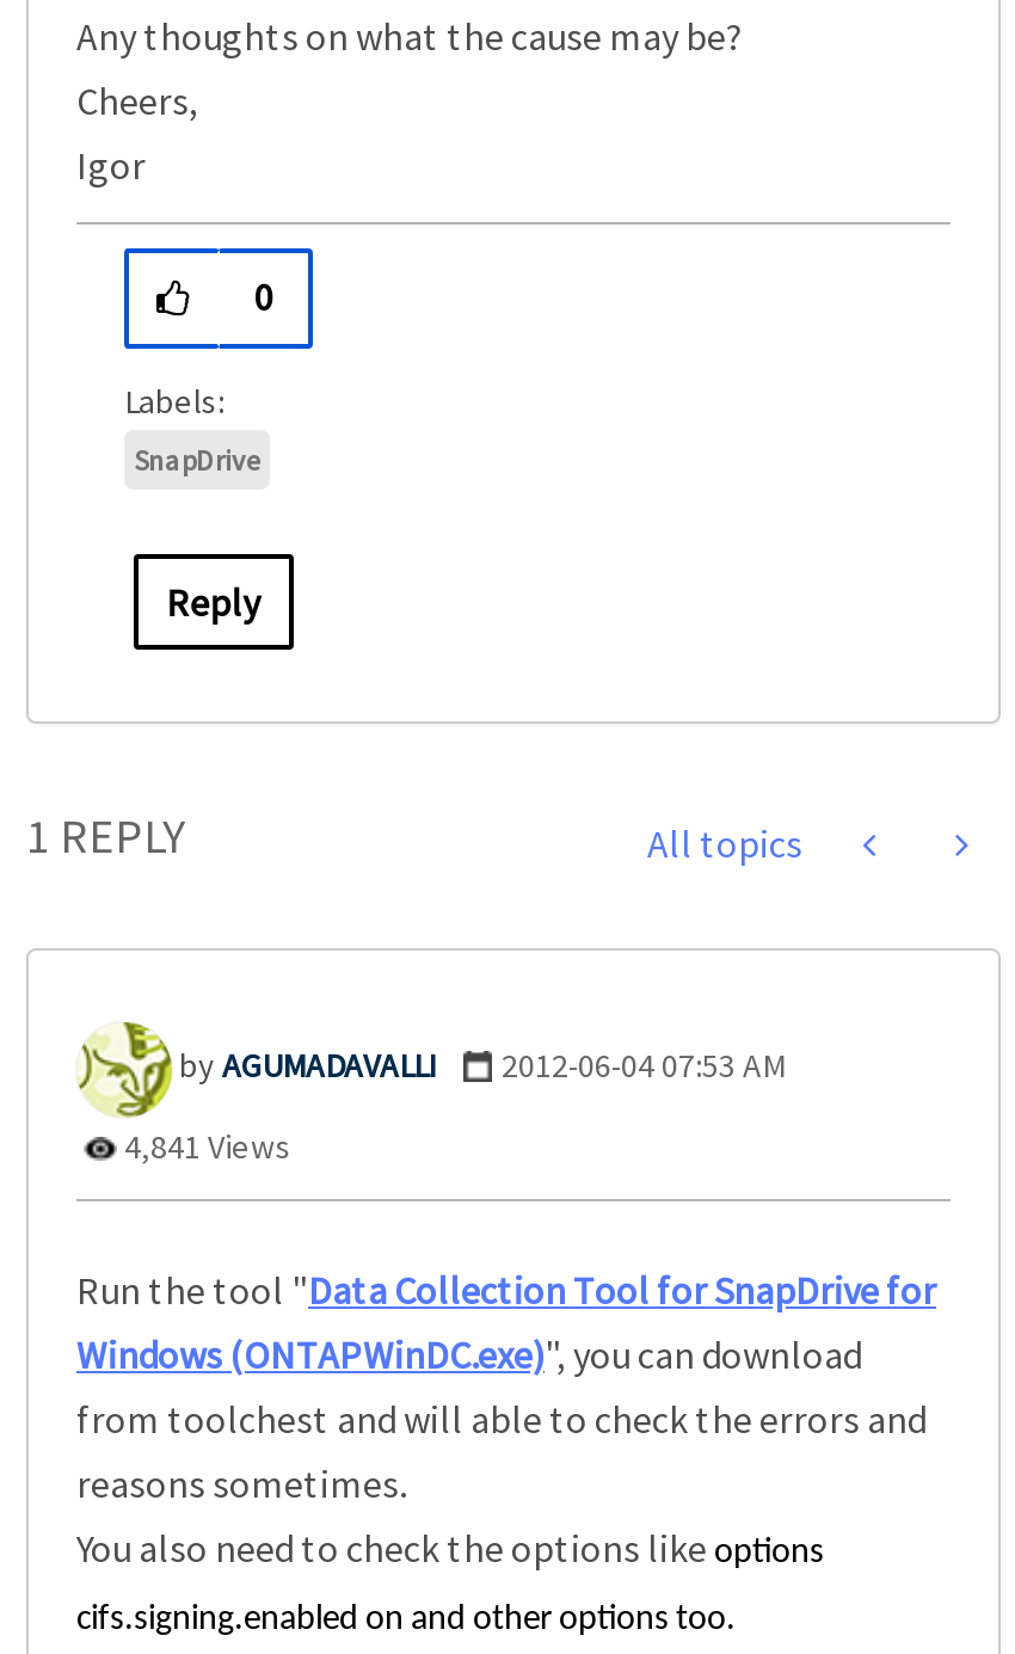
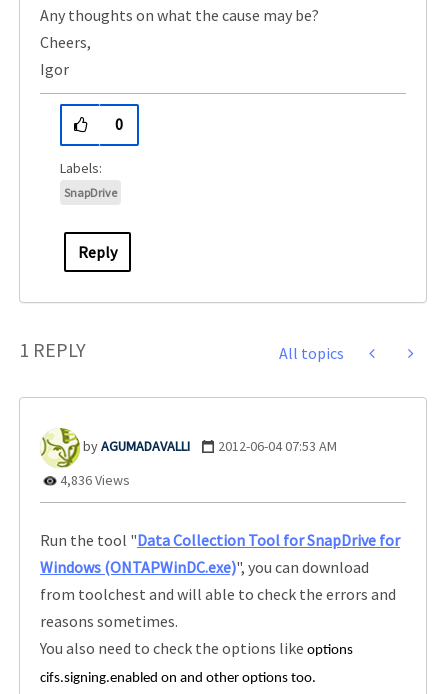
- 4,841 Views
+ 4,836 Views
